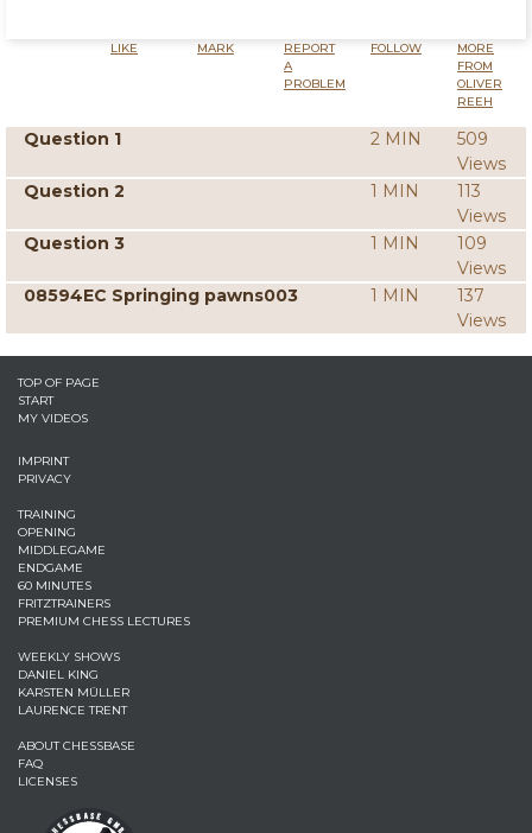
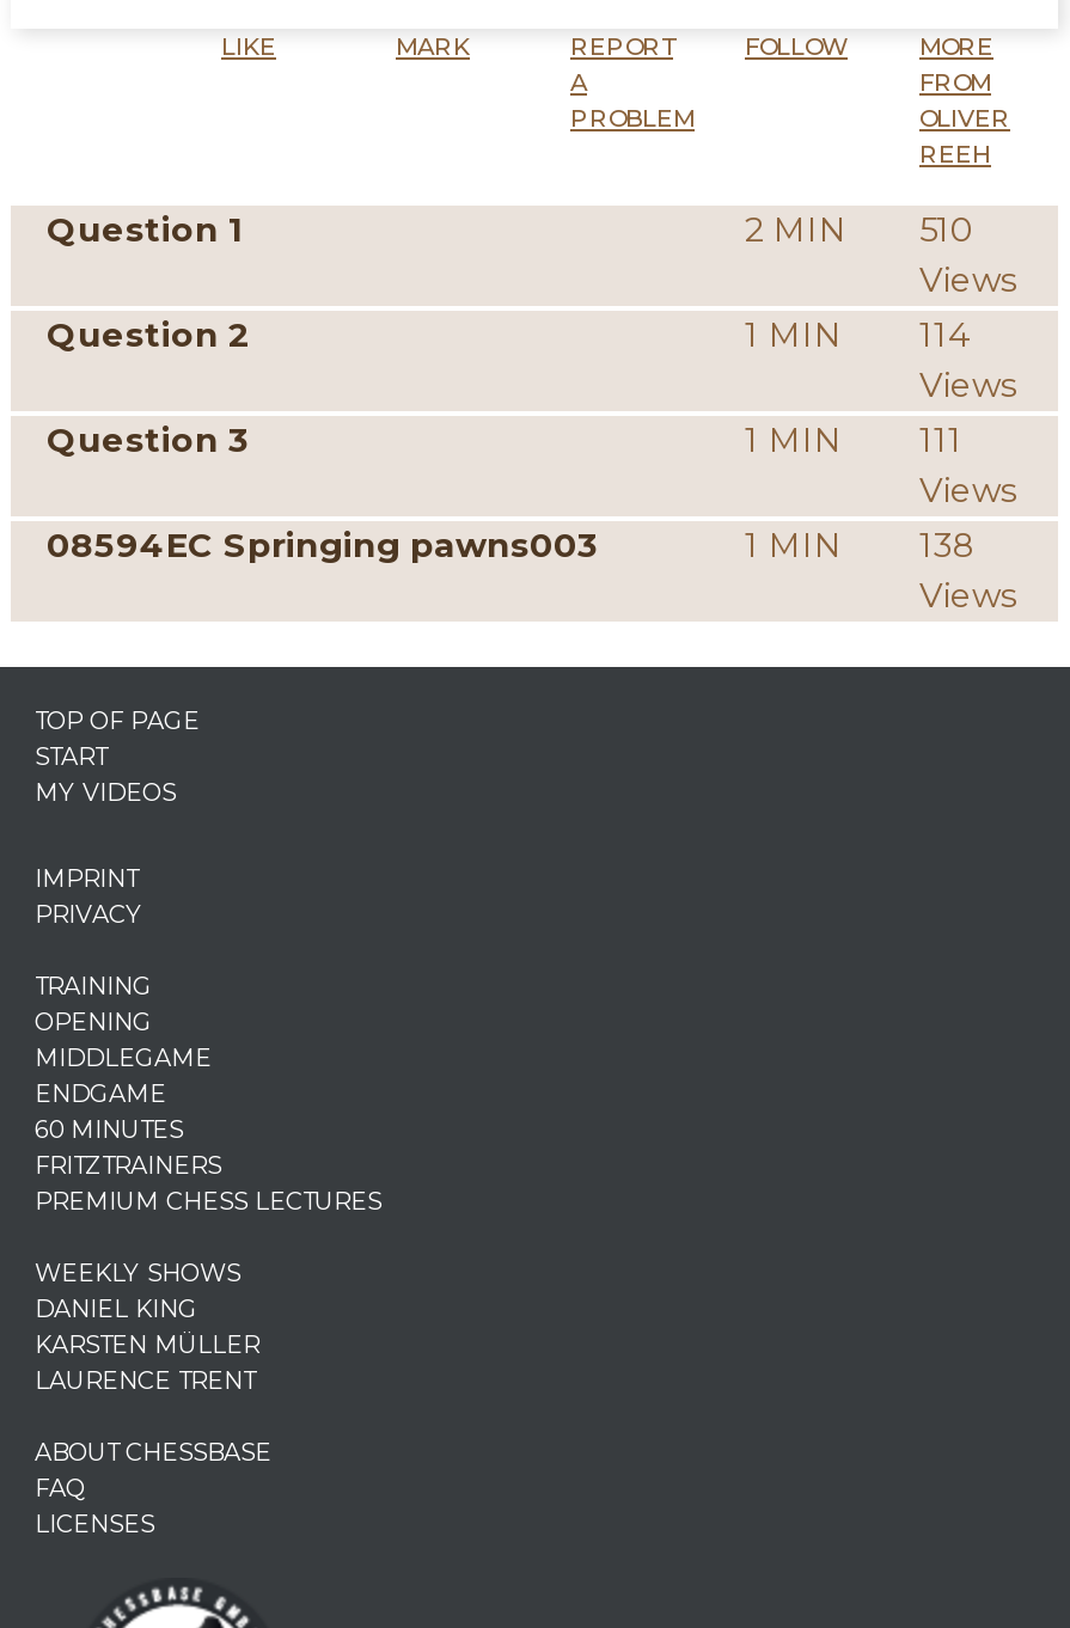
- 2 MIN 509
+ 2 MIN 510

- 1 MIN 113
+ 1 MIN 114

- 1 MIN 109
+ 1 MIN 111

- 1 MIN 137
+ 1 MIN 138
